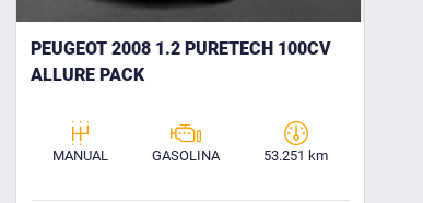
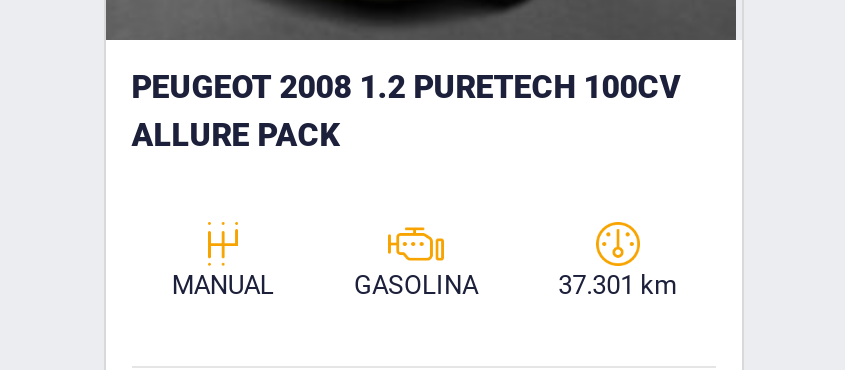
- 53.251 km
+ 37.301 km
